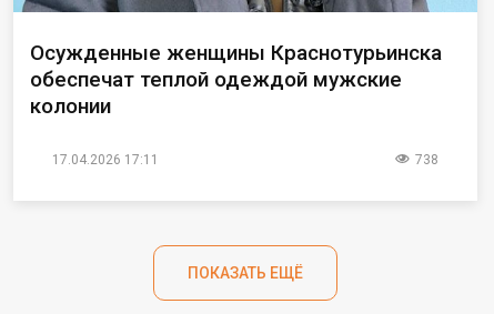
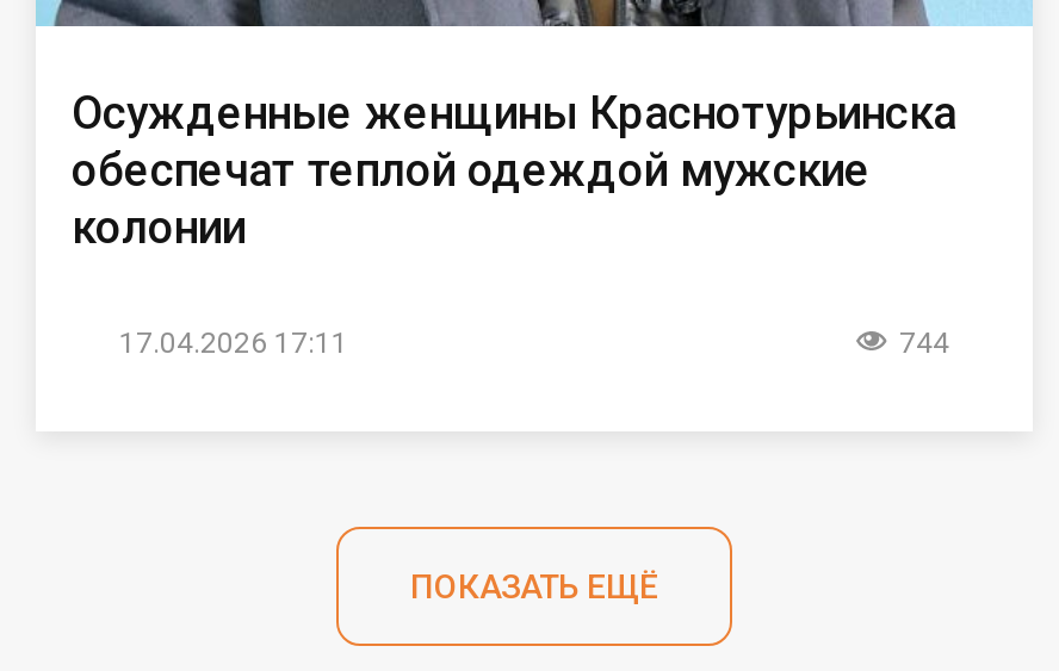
- 738
+ 744
